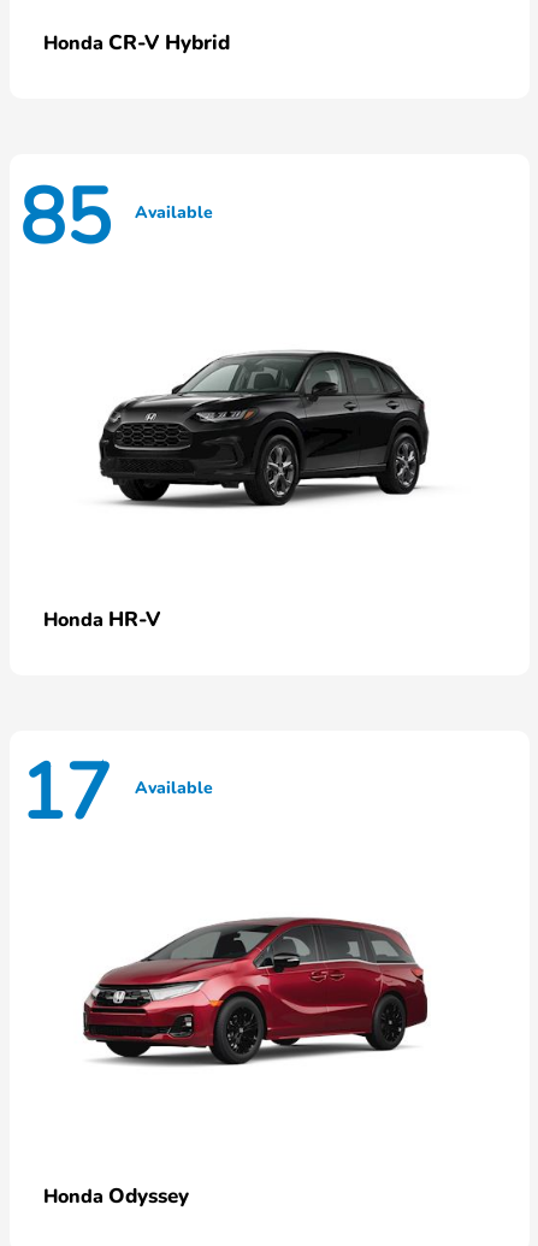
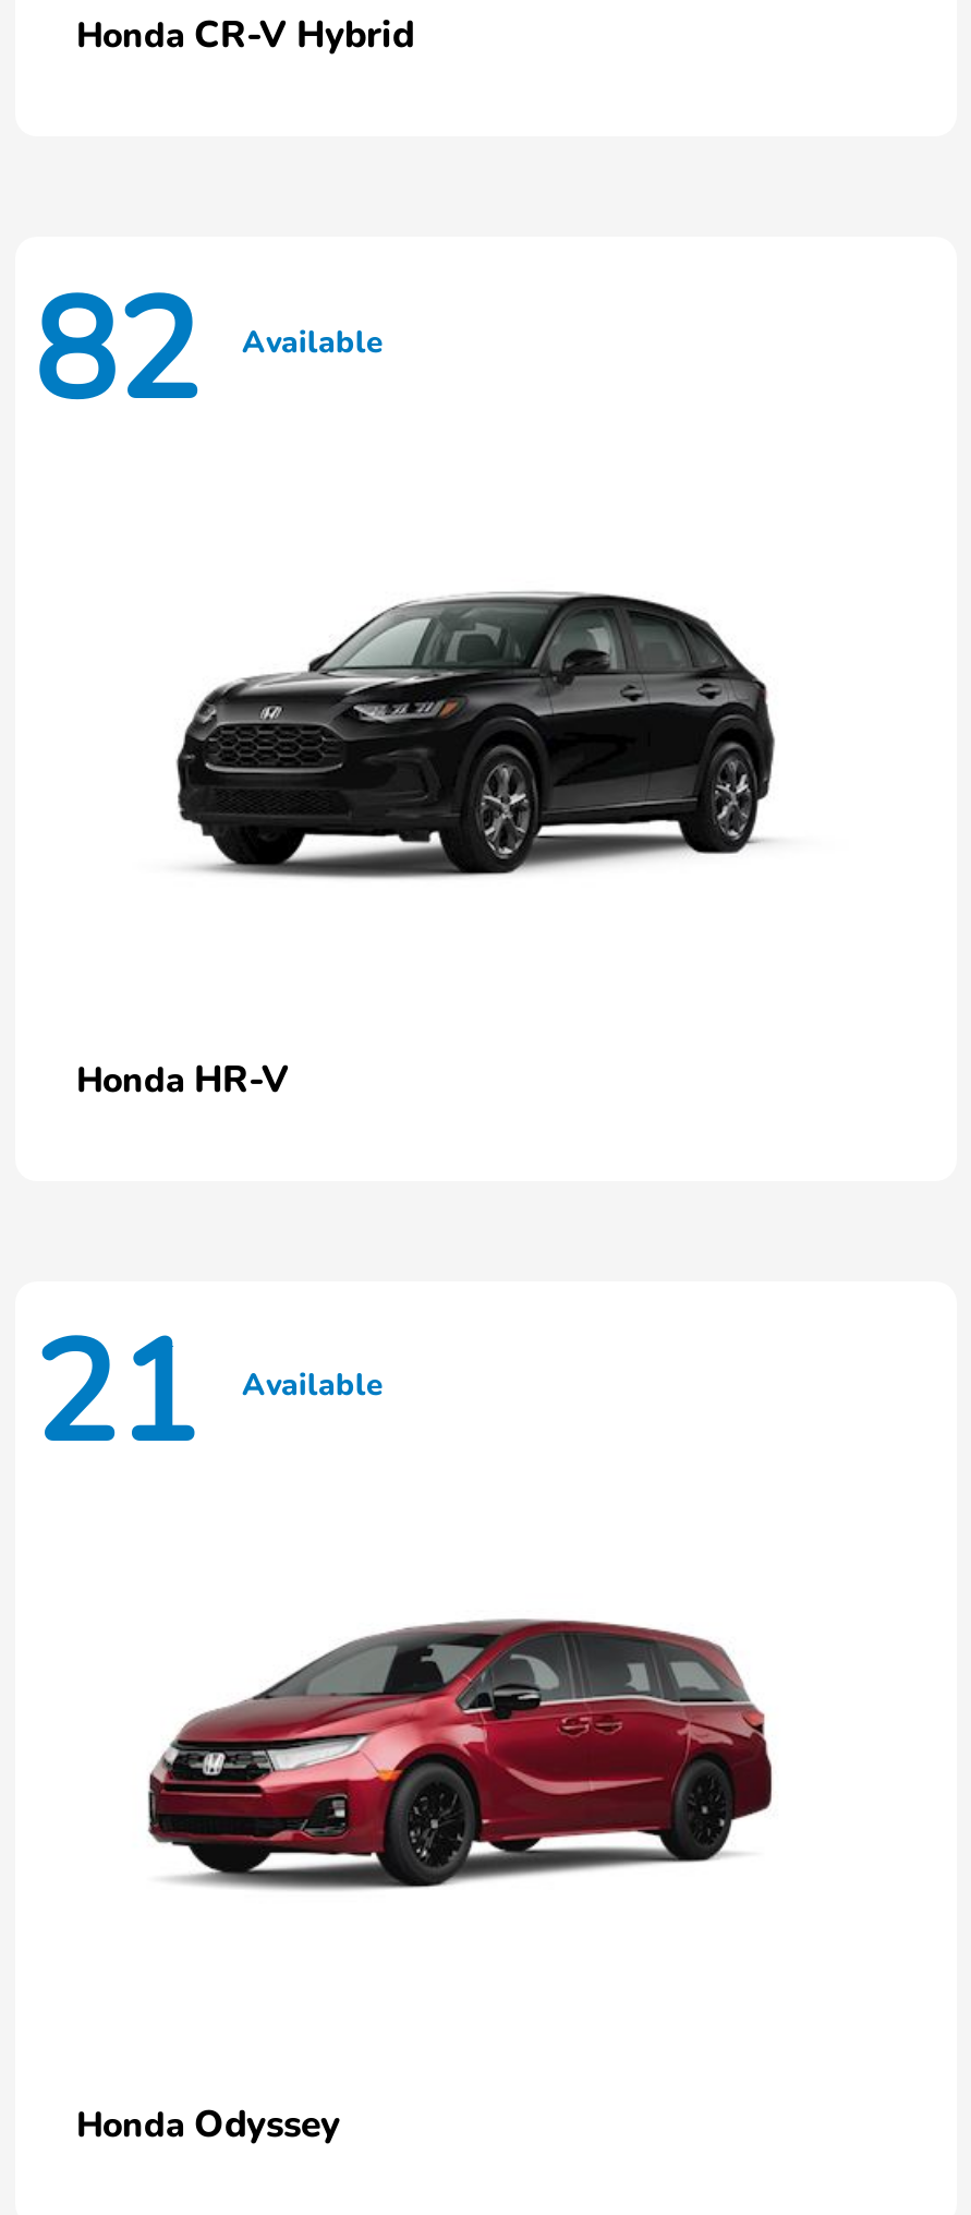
- 85 Available
+ 82 Available

- 17 Available
+ 21 Available
